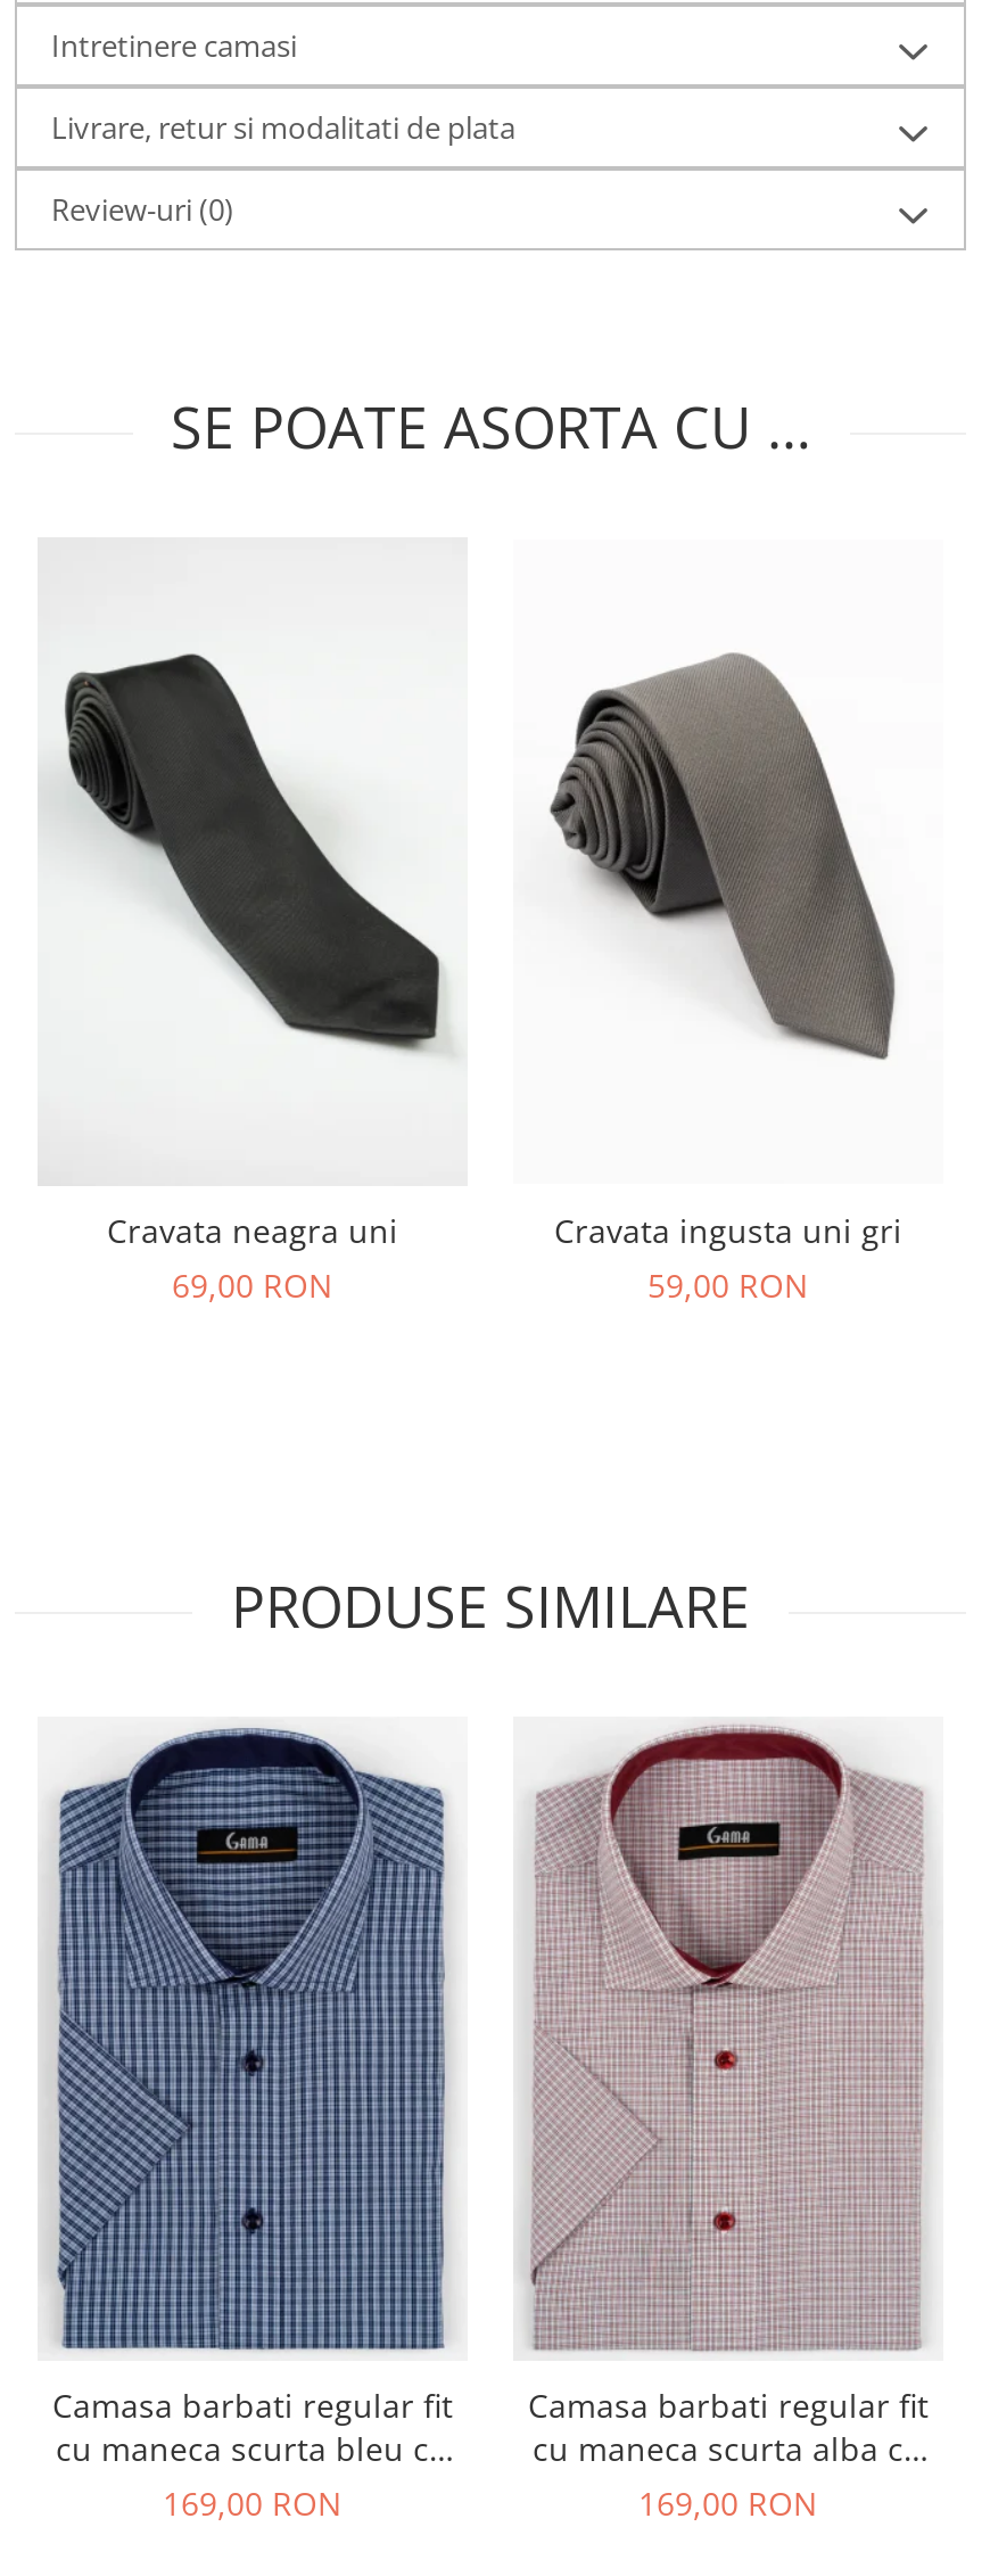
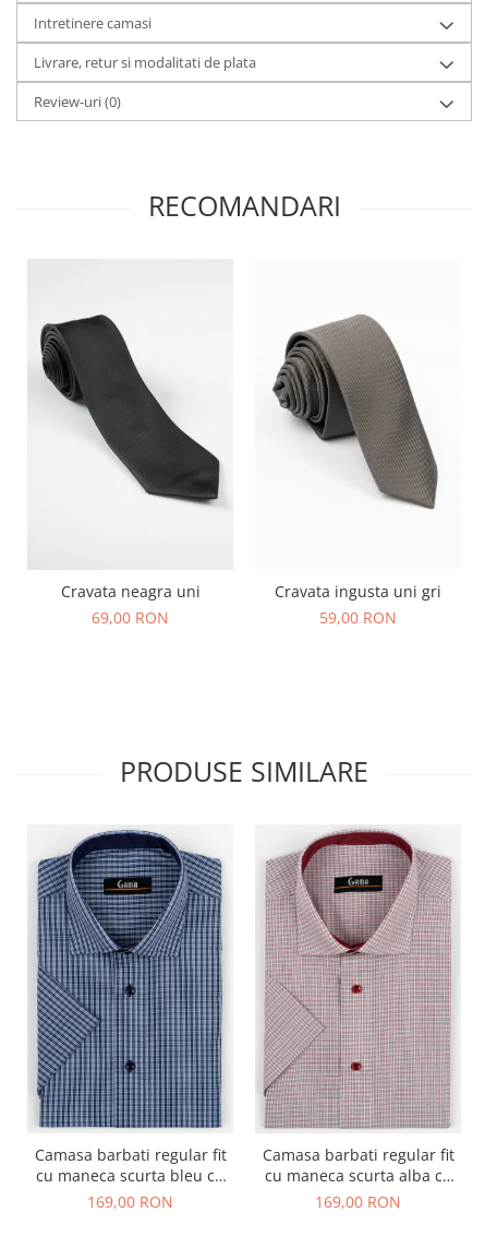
- SE POATE ASORTA CU …
+ RECOMANDARI
